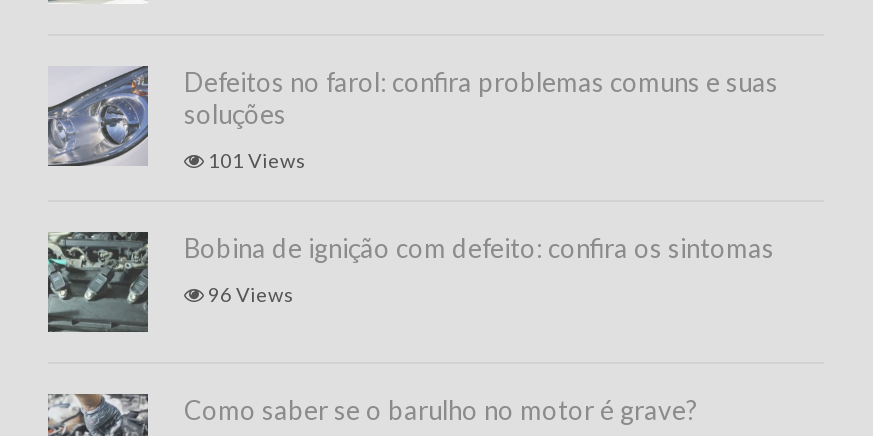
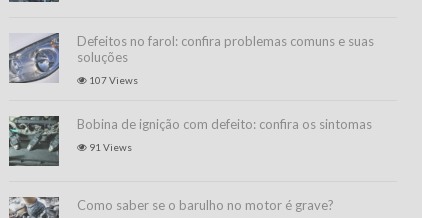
- 101 Views
+ 107 Views

- 96 Views
+ 91 Views
